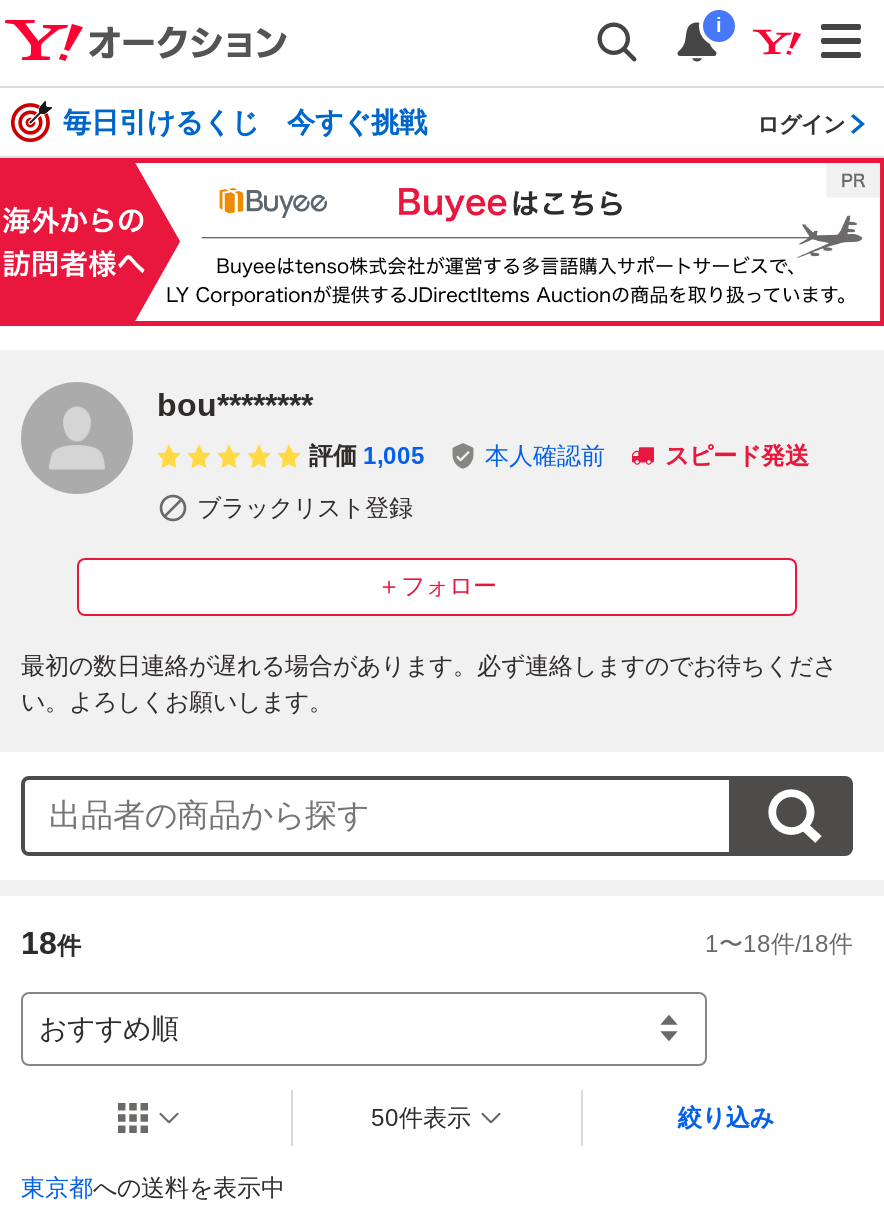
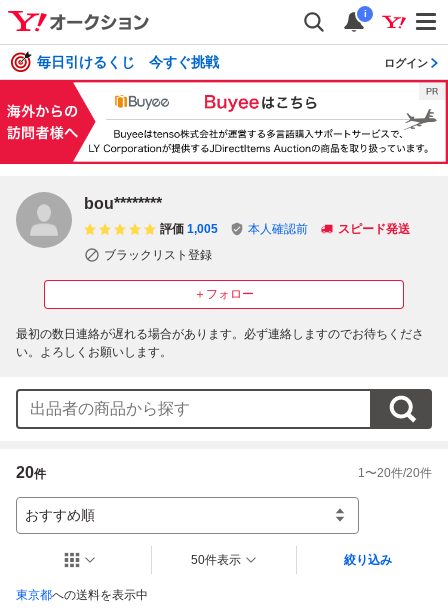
- 18件
+ 20件

- 1〜18件/18件
+ 1〜20件/20件
